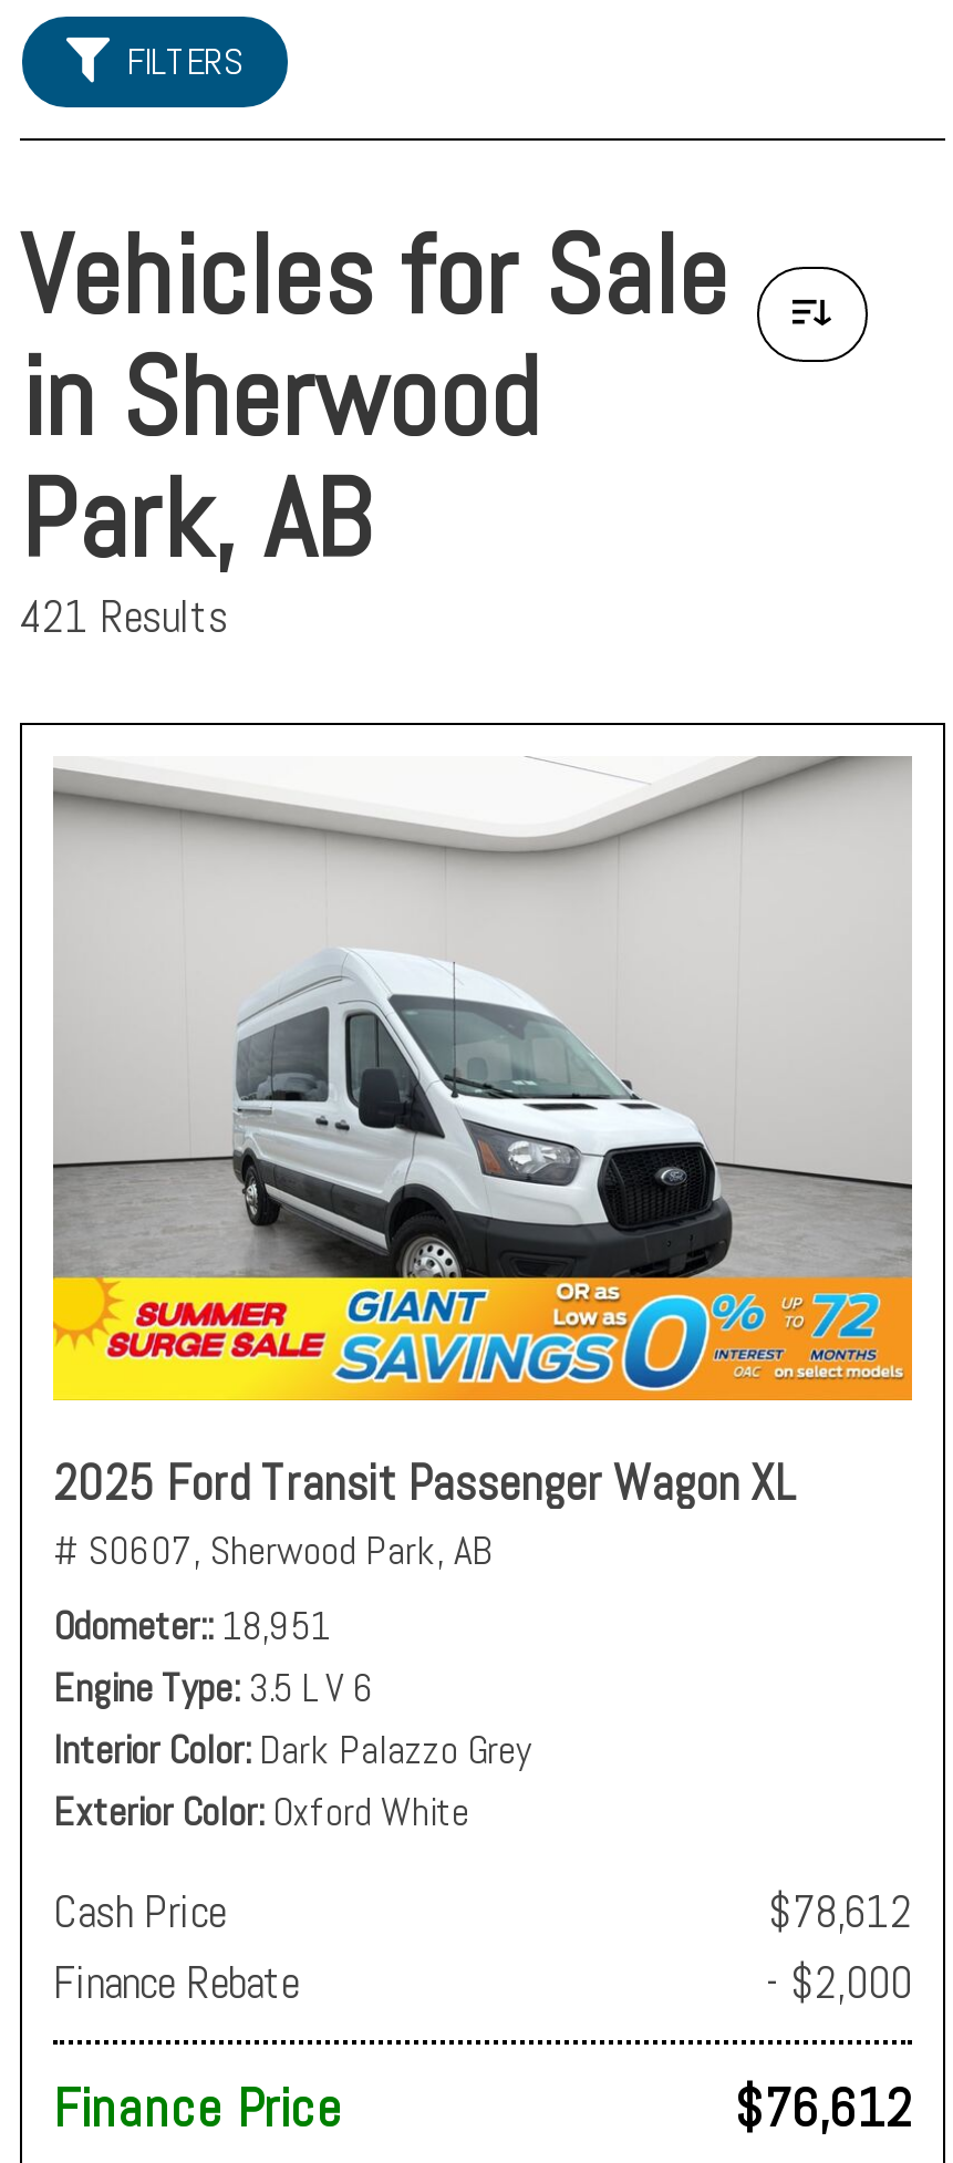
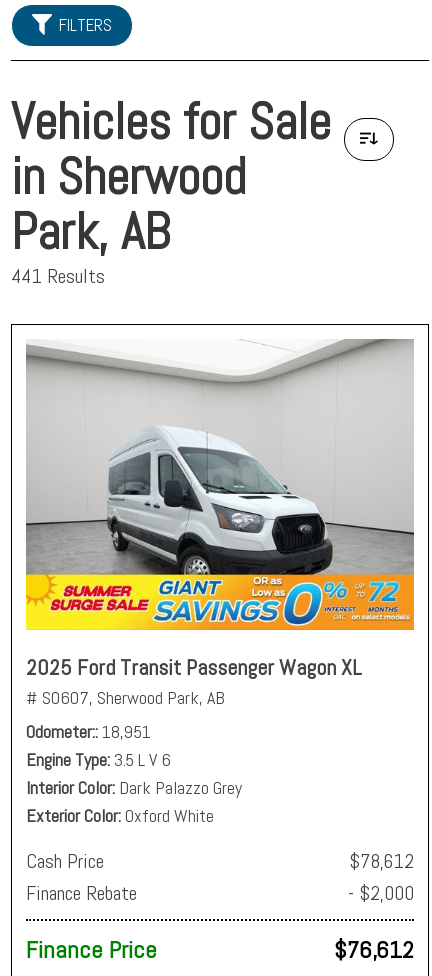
- 421 Results
+ 441 Results
